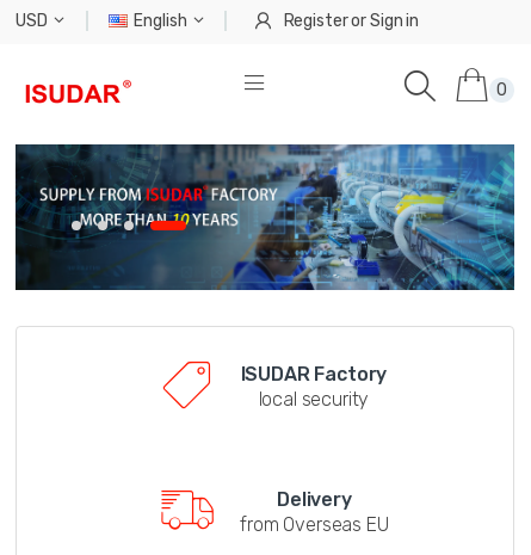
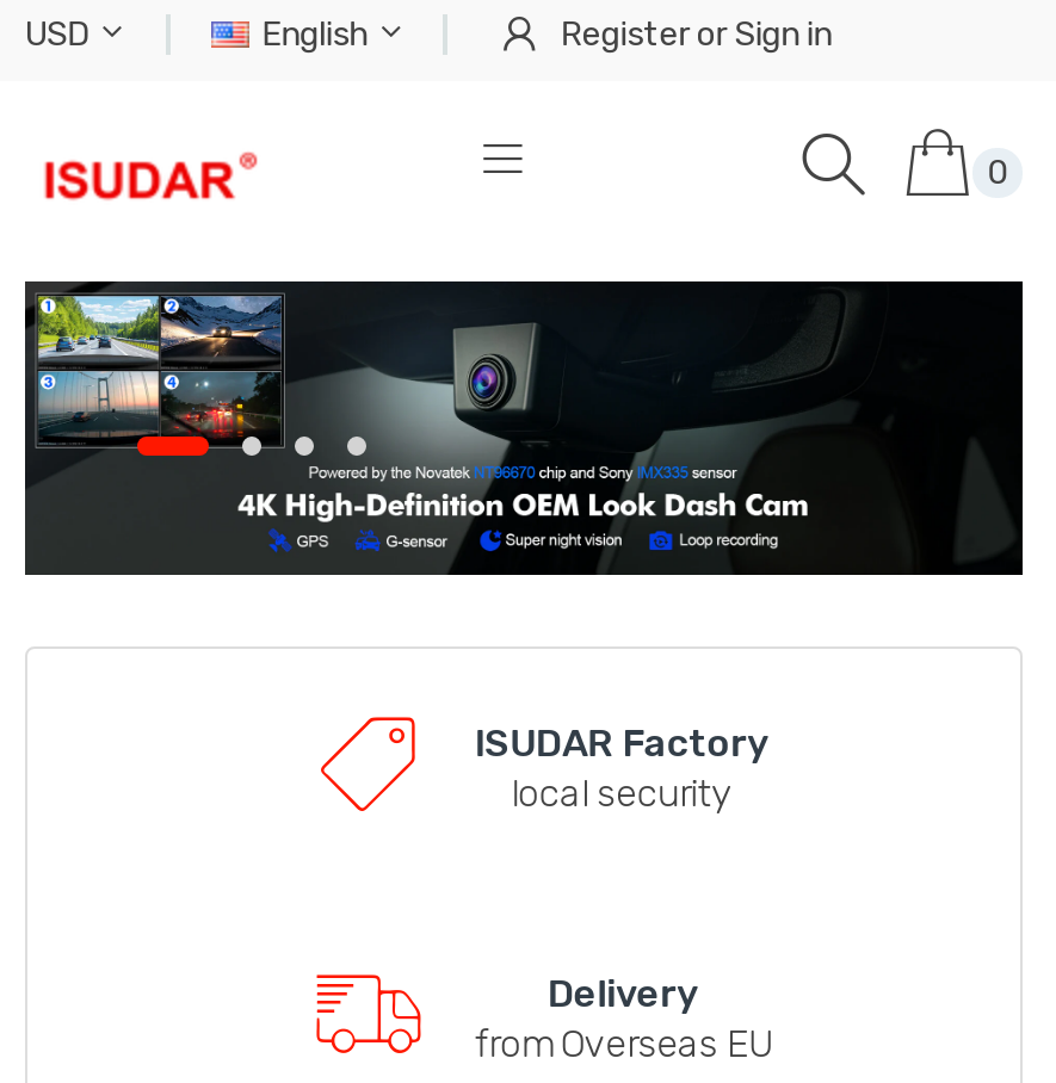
- [image]
+ [image]
